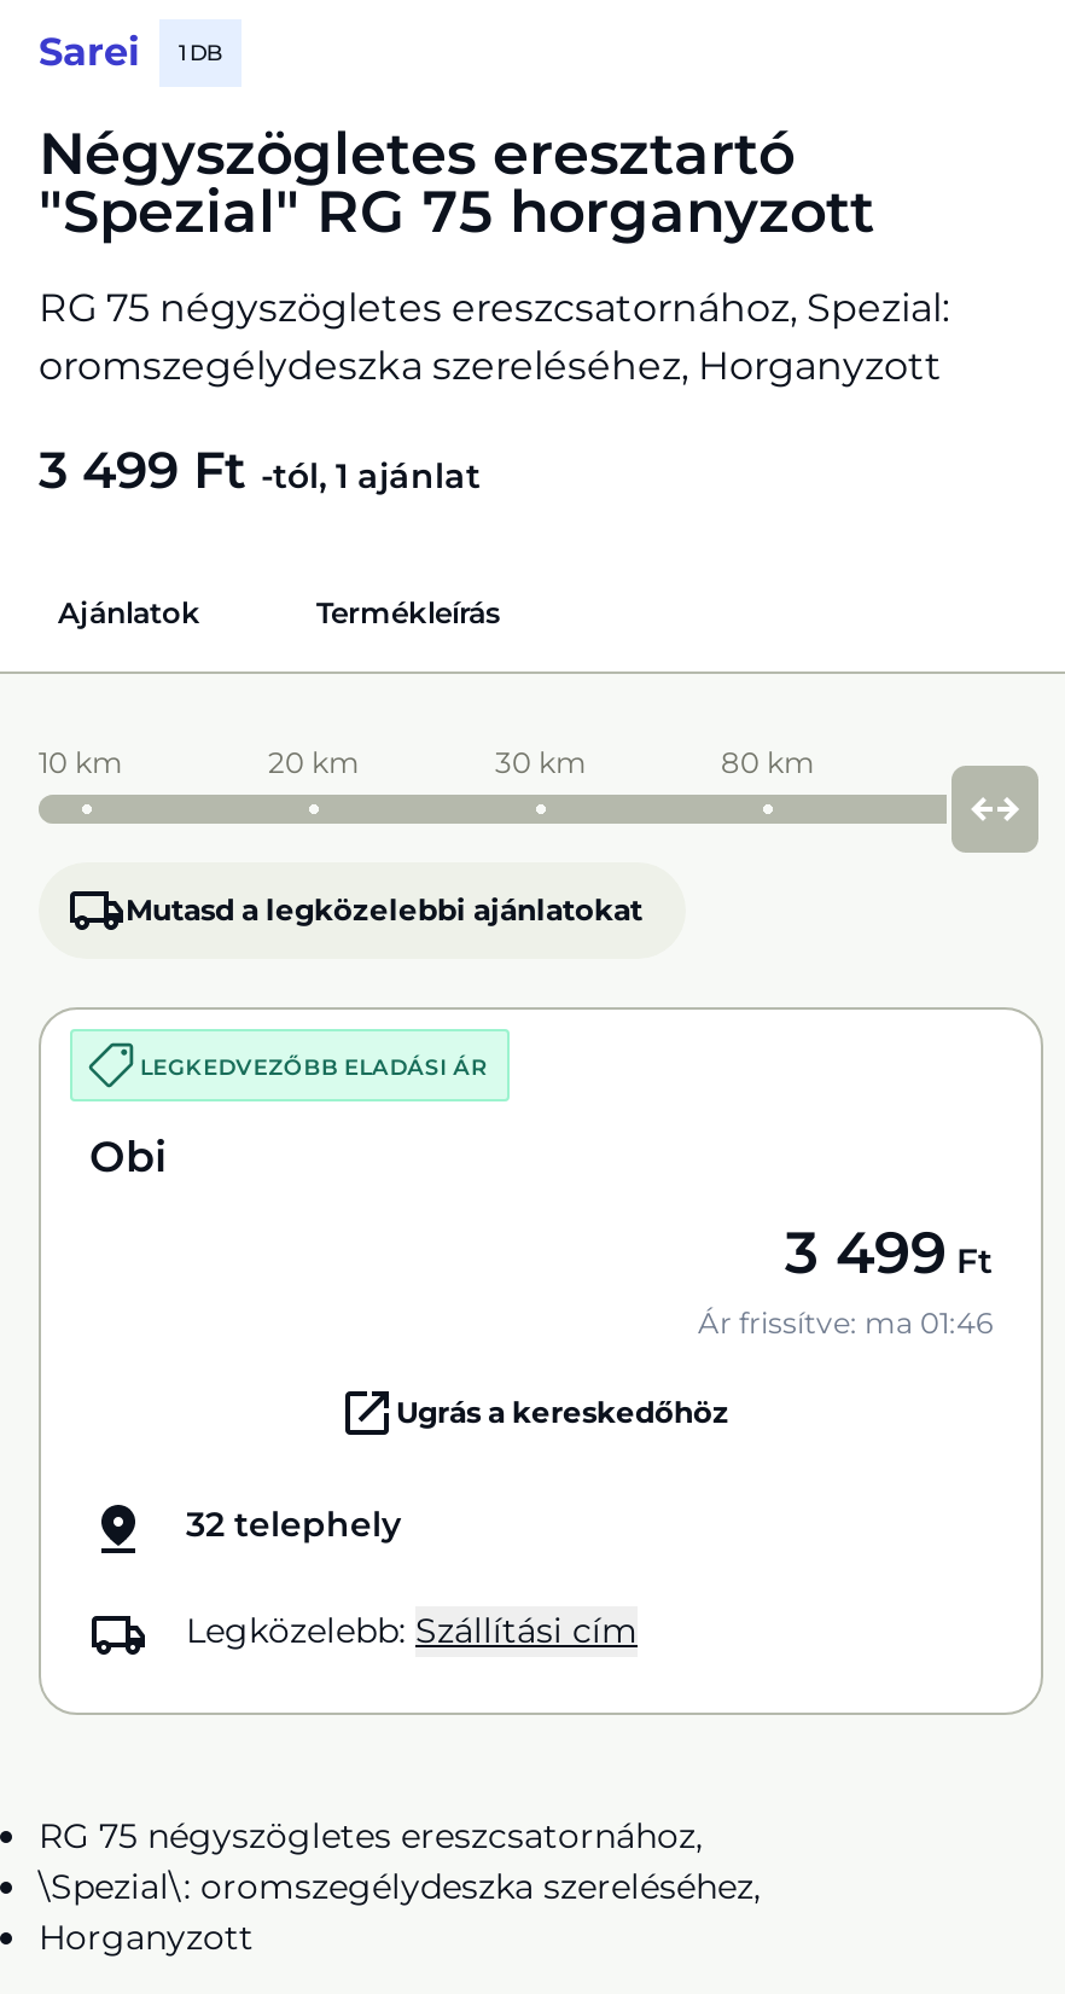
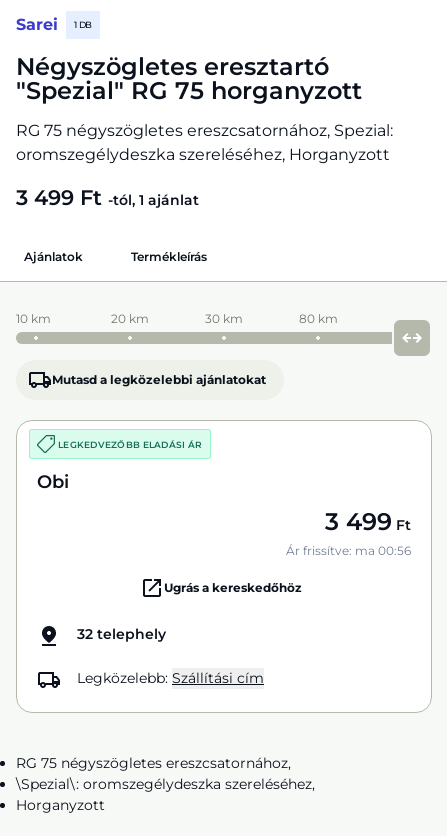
- Ár frissítve: ma 01:46
+ Ár frissítve: ma 00:56
